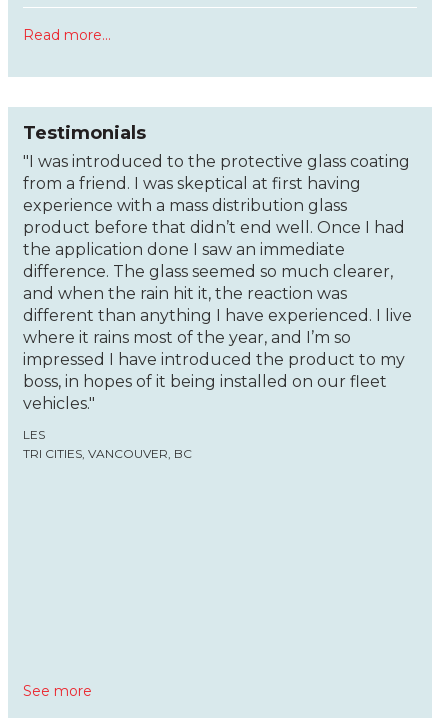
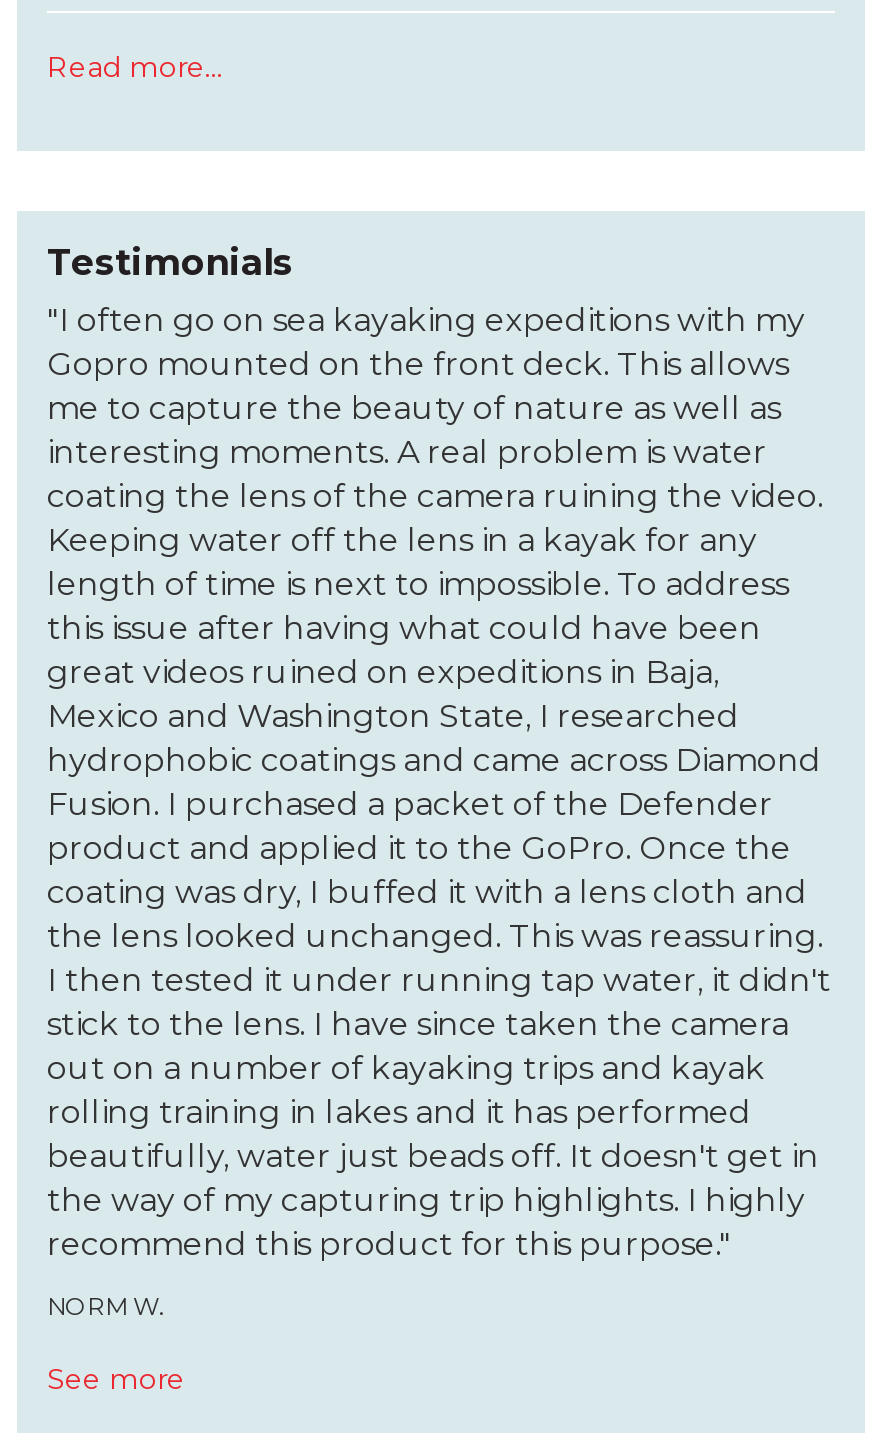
- I was introduced to the protective glass coating
- from a friend. I was skeptical at first having
- experience with a mass distribution glass
- product before that didn’t end well. Once I had
- the application done I saw an immediate
- difference. The glass seemed so much clearer,
- and when the rain hit it, the reaction was
- different than anything I have experienced. I live
- where it rains most of the year, and I’m so
- impressed I have introduced the product to my
- boss, in hopes of it being installed on our fleet
- vehicles.
+ I often go on sea kayaking expeditions with my
+ Gopro mounted on the front deck. This allows
+ me to capture the beauty of nature as well as
+ interesting moments. A real problem is water
+ coating the lens of the camera ruining the video.
+ Keeping water off the lens in a kayak for any
+ length of time is next to impossible. To address
+ this issue after having what could have been
+ great videos ruined on expeditions in Baja,
+ Mexico and Washington State, I researched
+ hydrophobic coatings and came across Diamond
+ Fusion. I purchased a packet of the Defender
+ product and applied it to the GoPro. Once the
+ coating was dry, I buffed it with a lens cloth and
+ the lens looked unchanged. This was reassuring.
+ I then tested it under running tap water, it didn't
+ stick to the lens. I have since taken the camera
+ out on a number of kayaking trips and kayak
+ rolling training in lakes and it has performed
+ beautifully, water just beads off. It doesn't get in
+ the way of my capturing trip highlights. I highly
+ recommend this product for this purpose.

- LES
- TRI CITIES, VANCOUVER, BC
+ NORM W.
